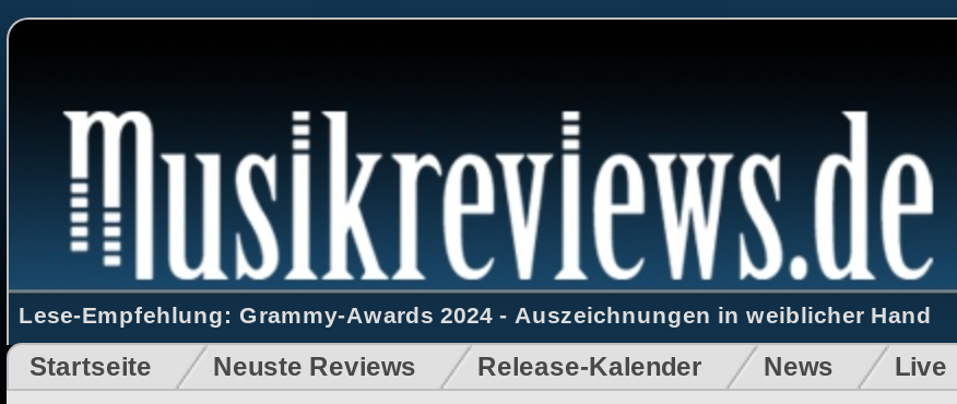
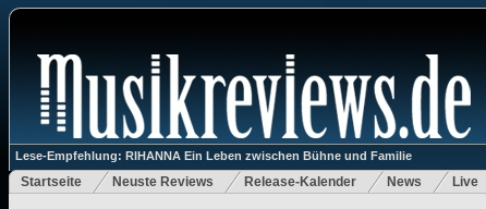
- Lese-Empfehlung: Grammy-Awards 2024 - Auszeichnungen in weiblicher Hand
+ Lese-Empfehlung: RIHANNA Ein Leben zwischen Bühne und Familie
